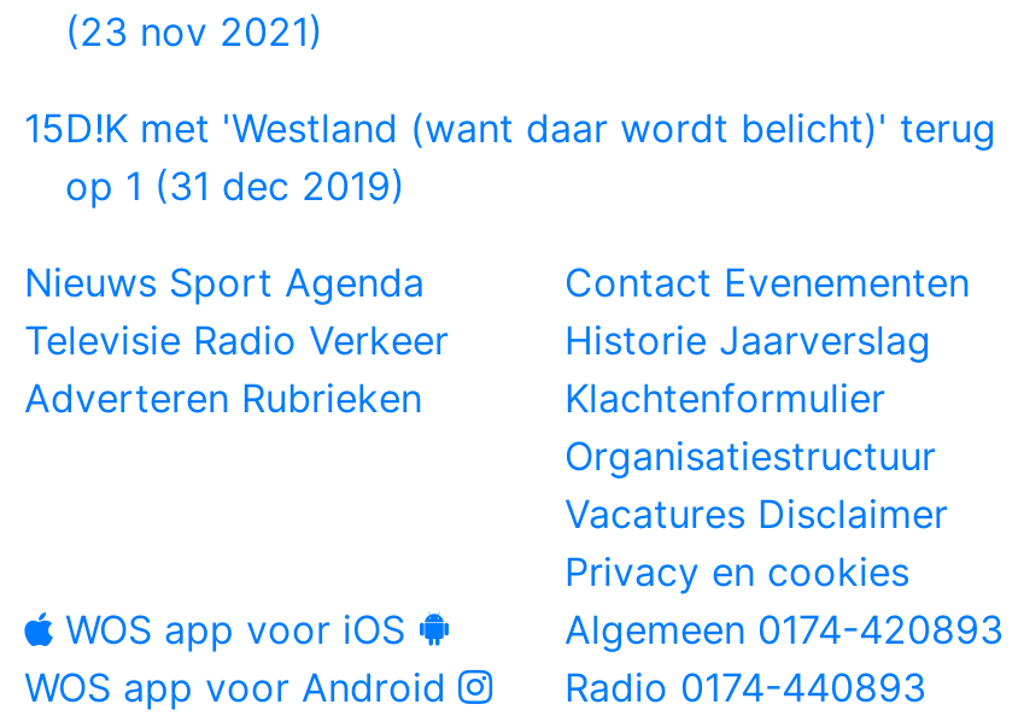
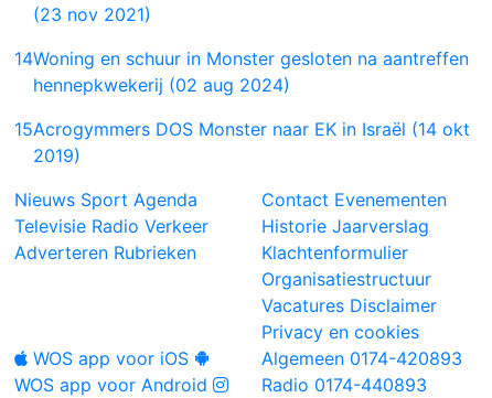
- 15D!K met 'Westland (want daar wordt belicht)' terug
- op 1 (31 dec 2019)
+ 14Woning en schuur in Monster gesloten na aantreffen
+ hennepkwekerij (02 aug 2024)
+ 15Acrogymmers DOS Monster naar EK in Israël (14 okt
+ 2019)
